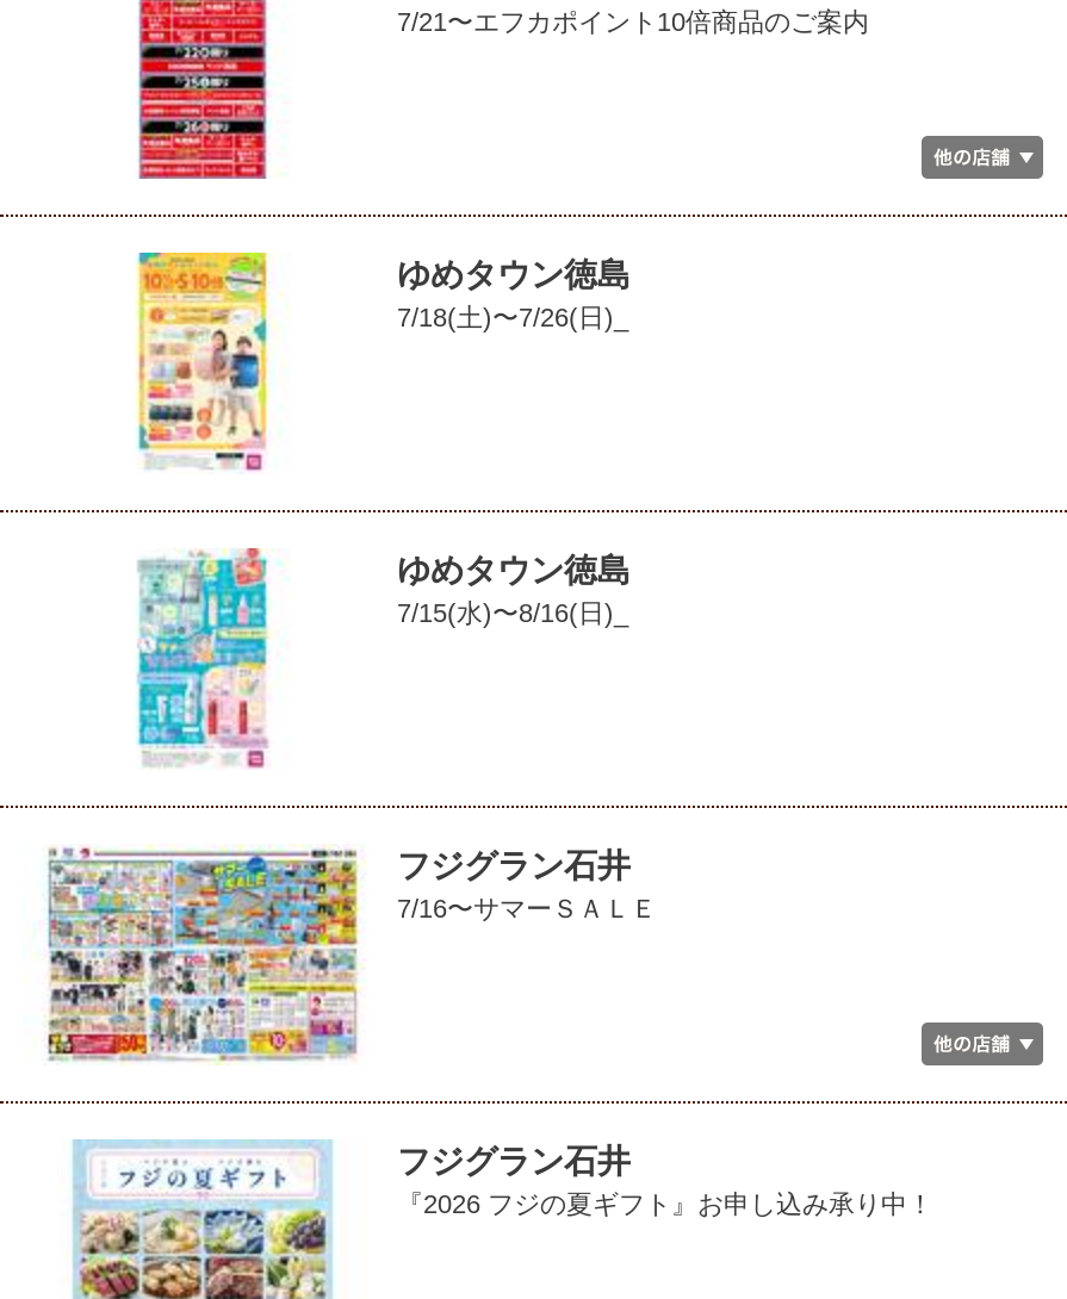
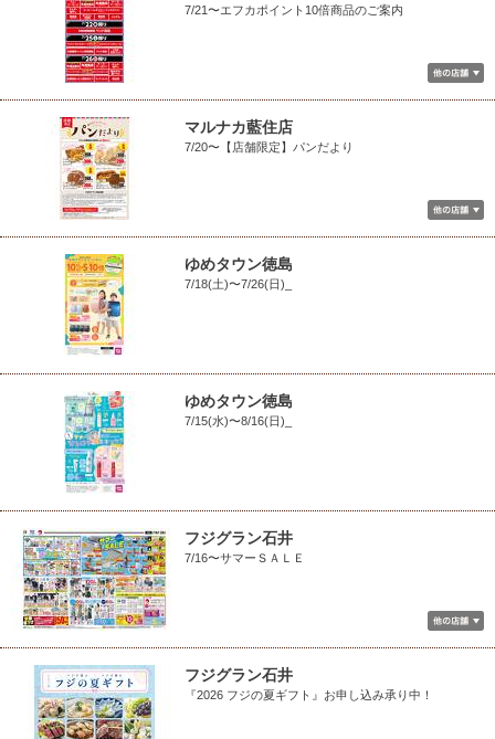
+ [image]

+ マルナカ藍住店
+ 7/20〜【店舗限定】パンだより
